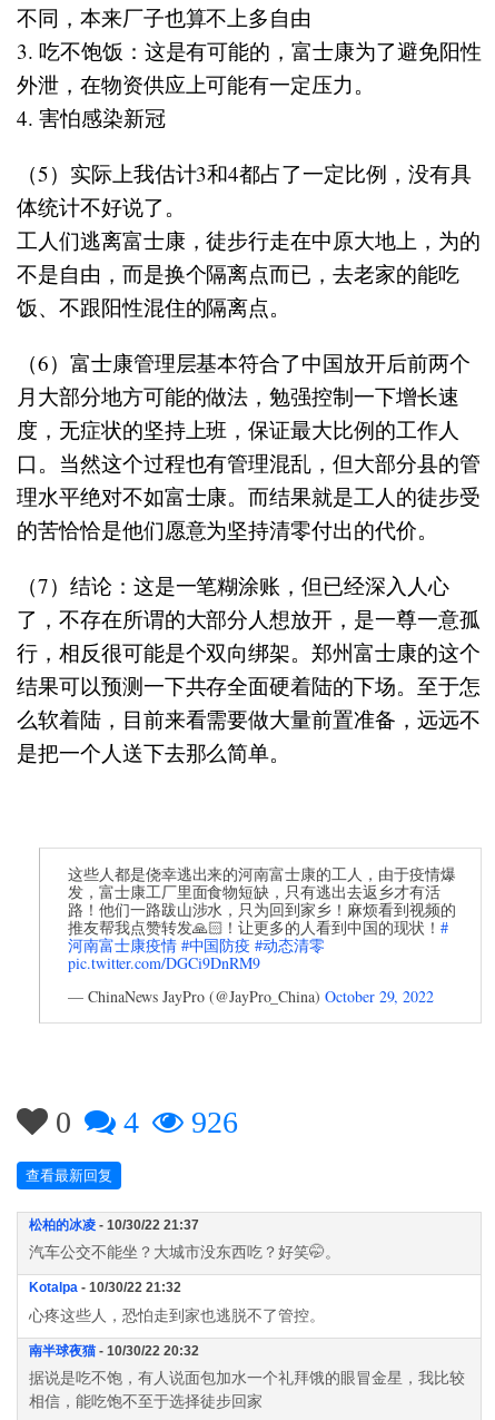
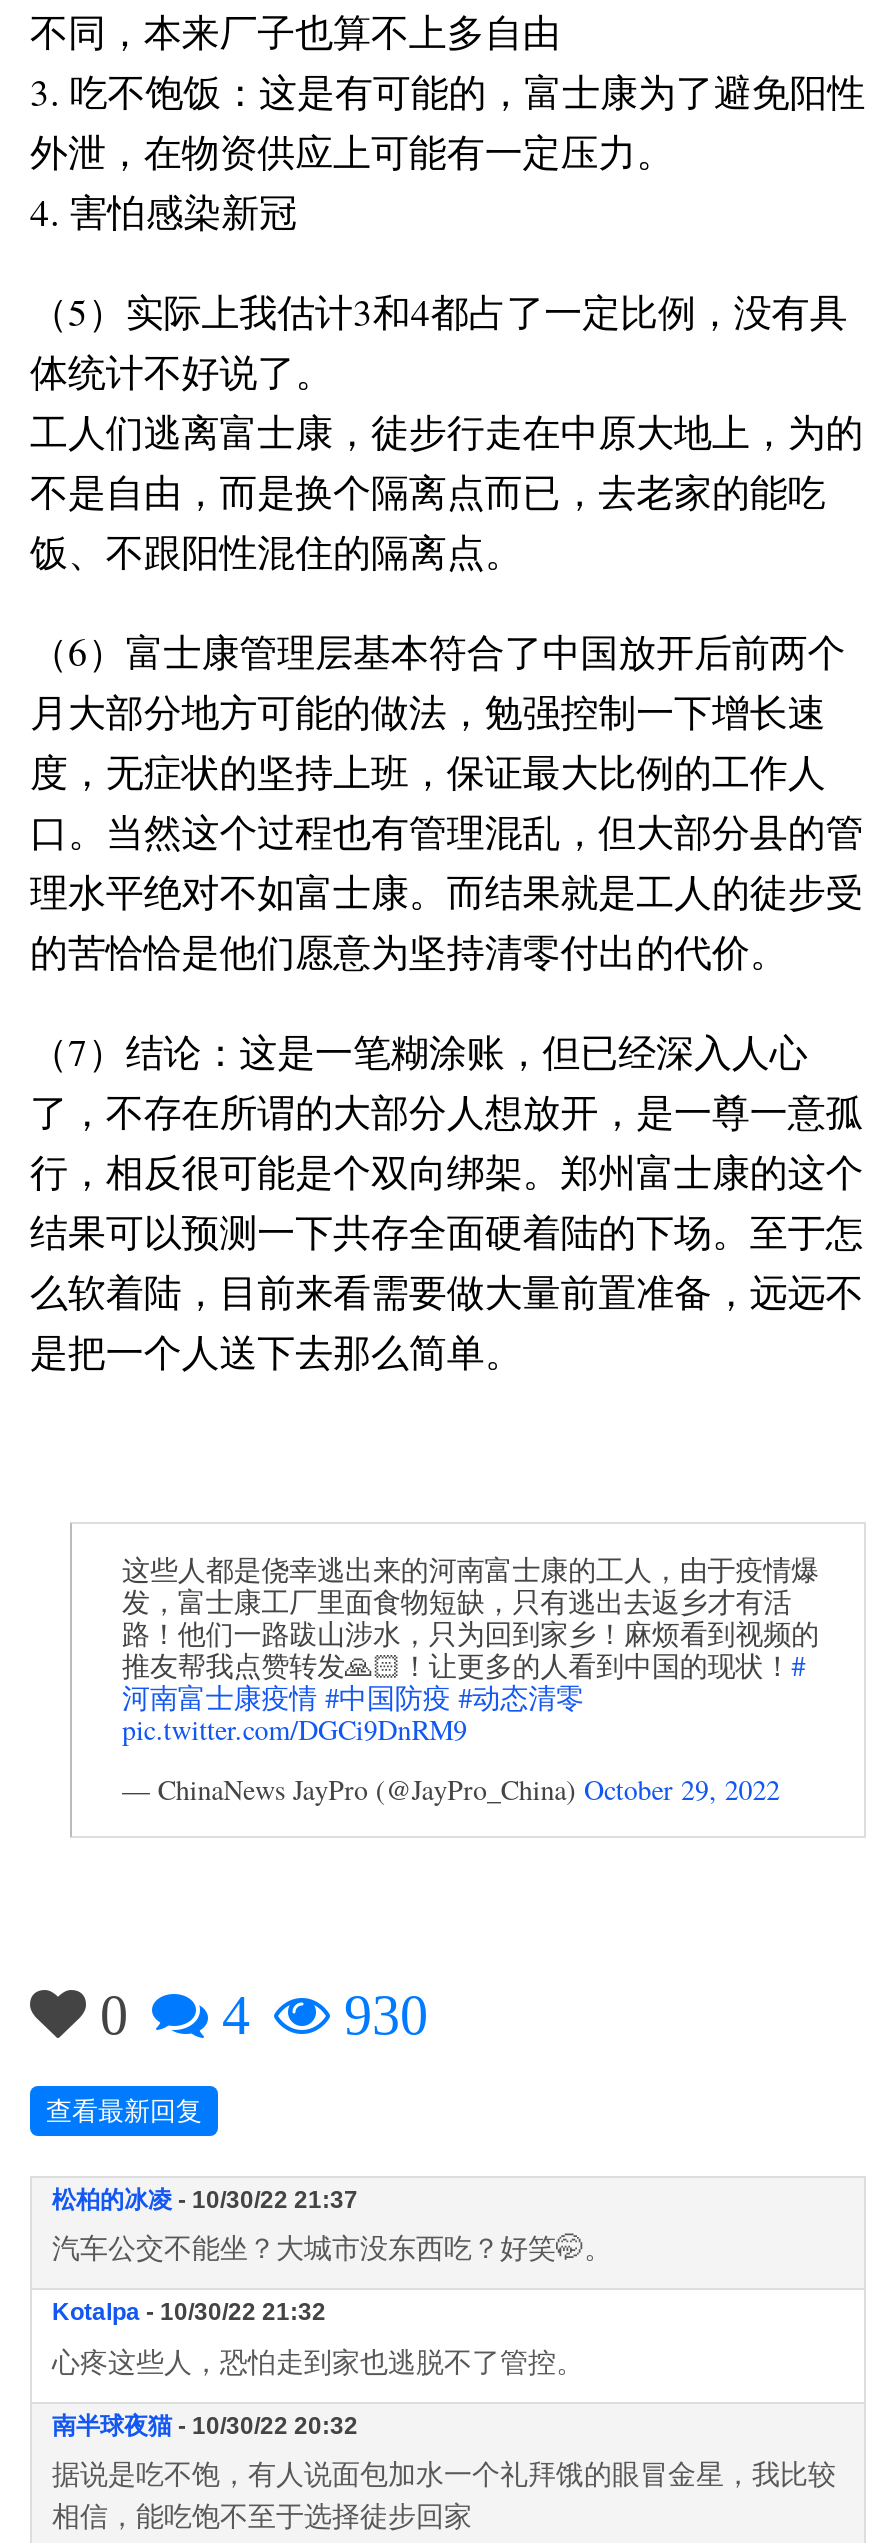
- 0 4 926
+ 0 4 930
